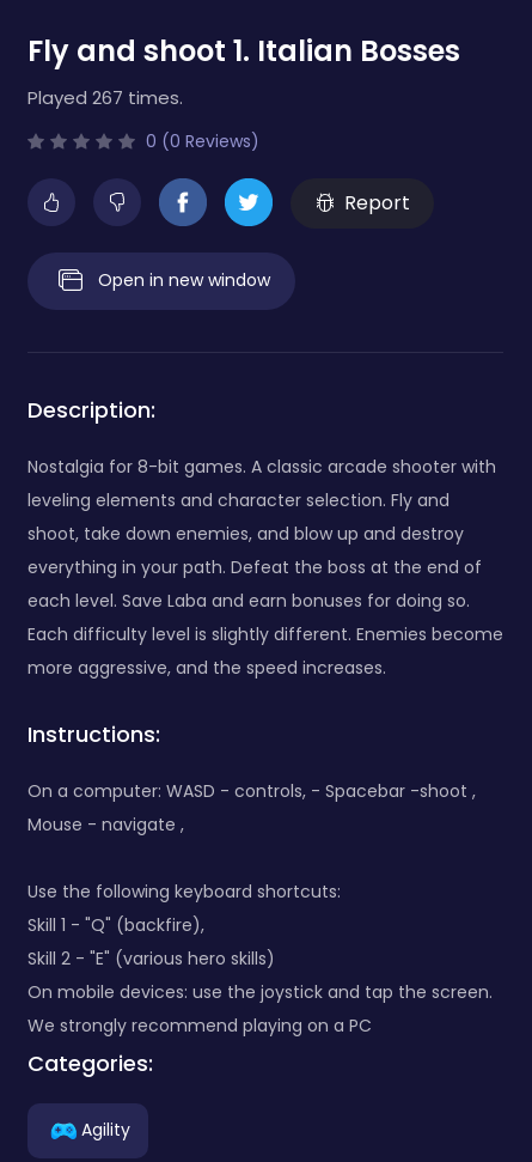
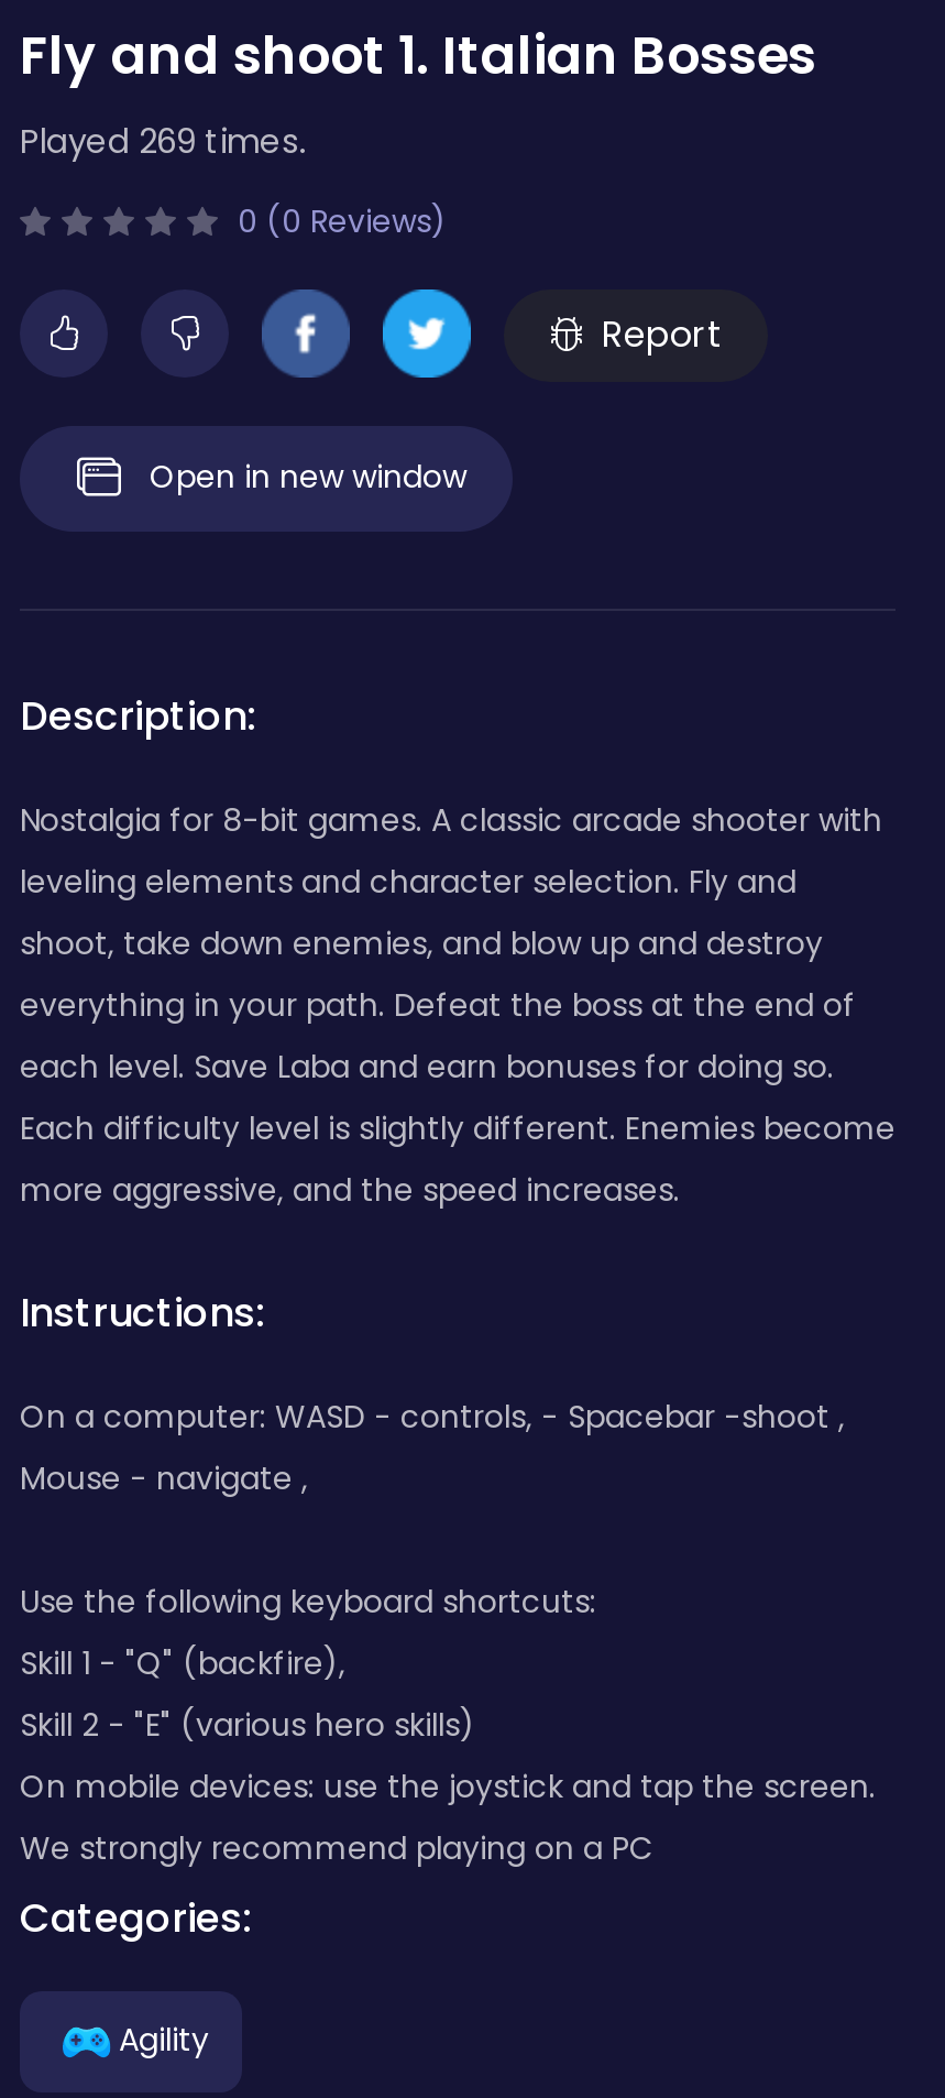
- Played 267 times.
+ Played 269 times.
